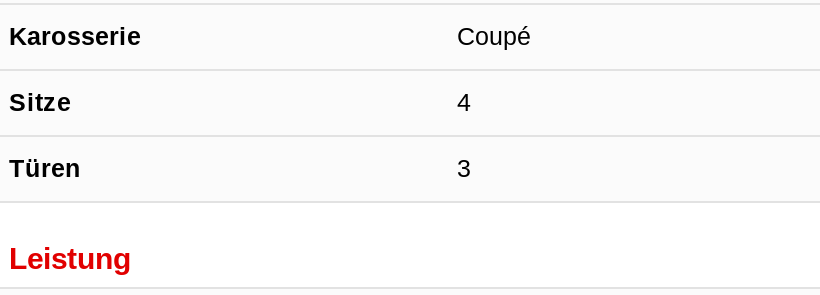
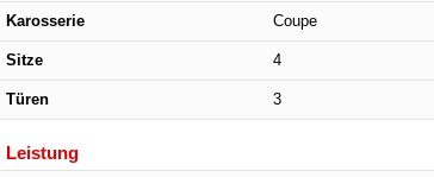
- Coupé
+ Coupe
